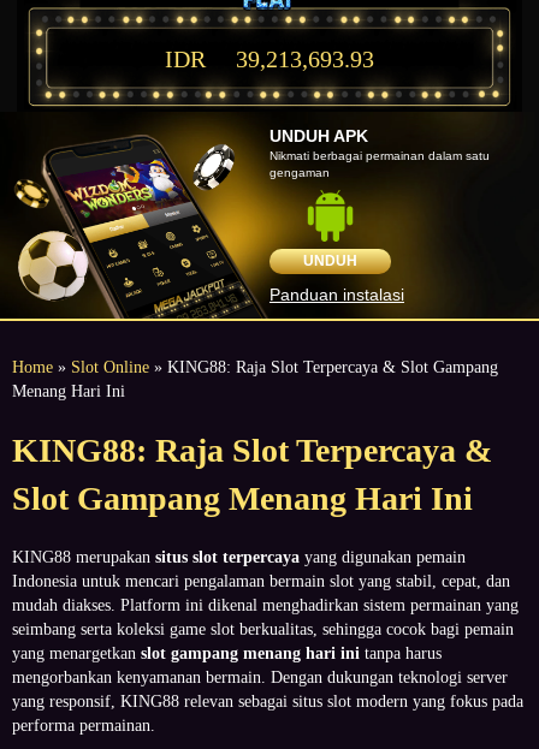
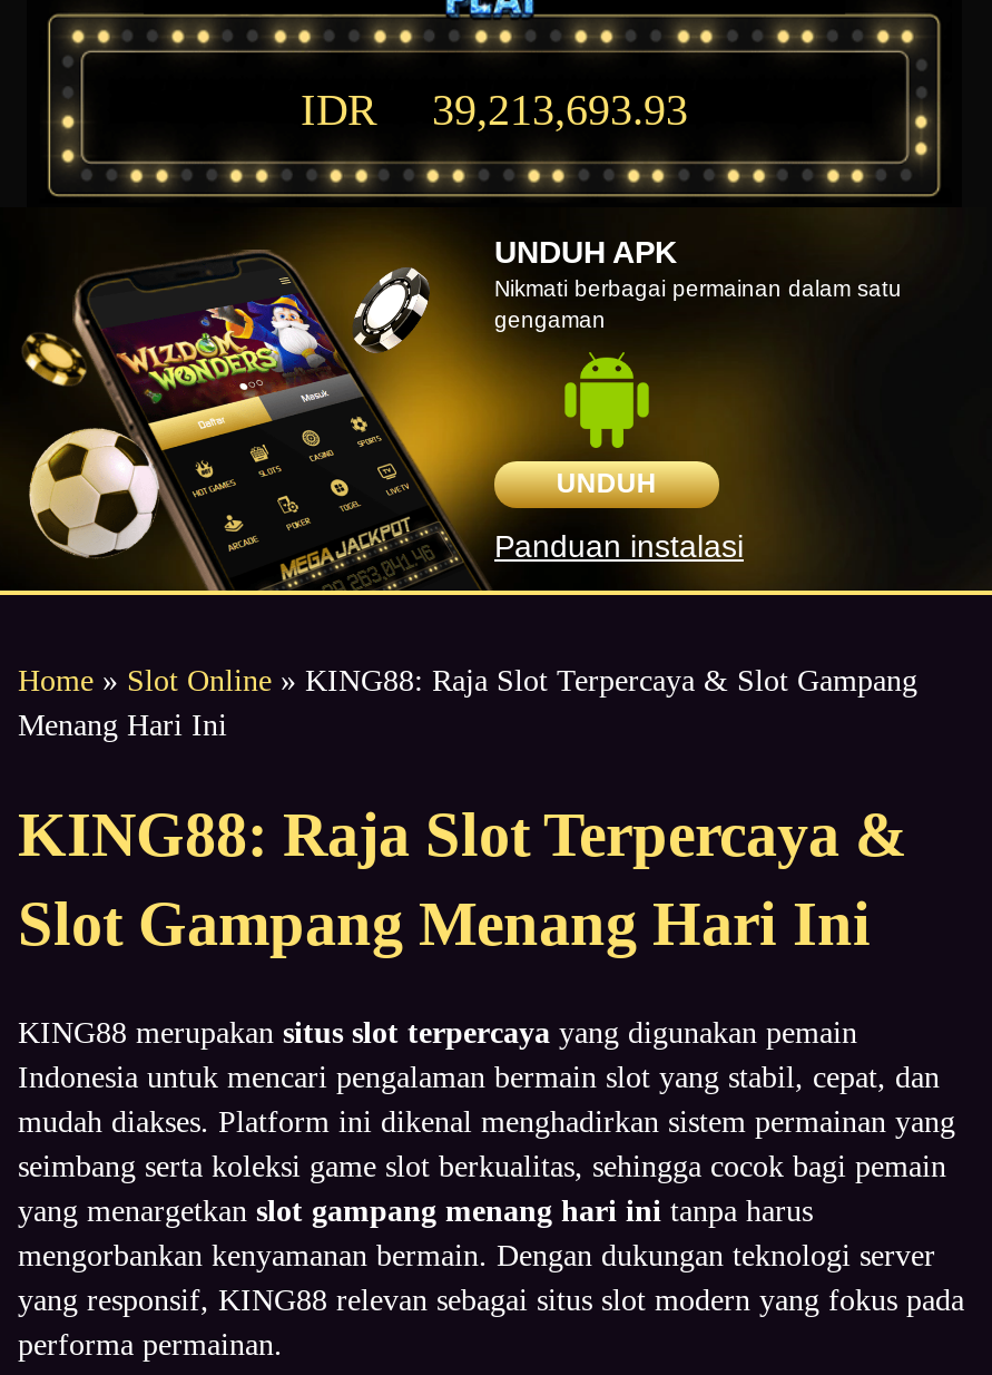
- [image]
+ [image]
